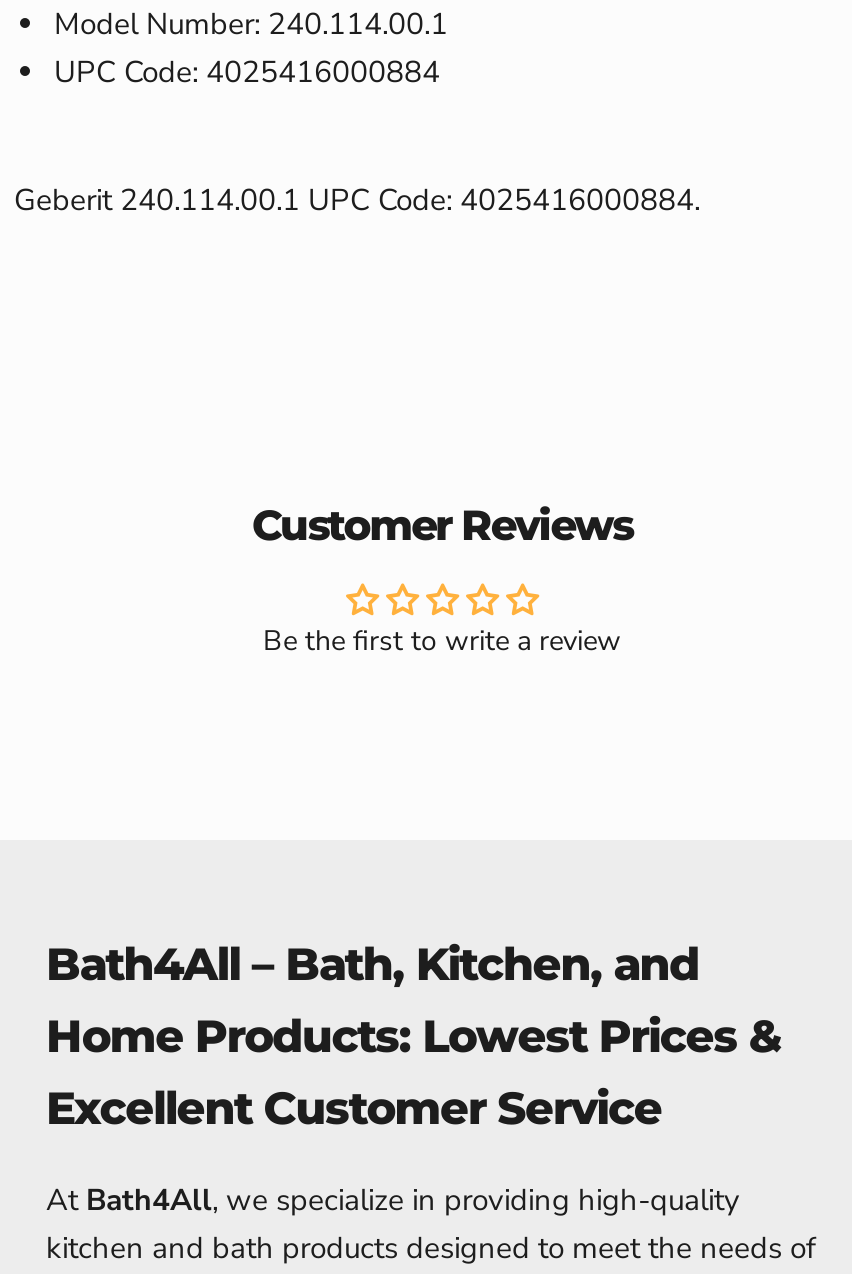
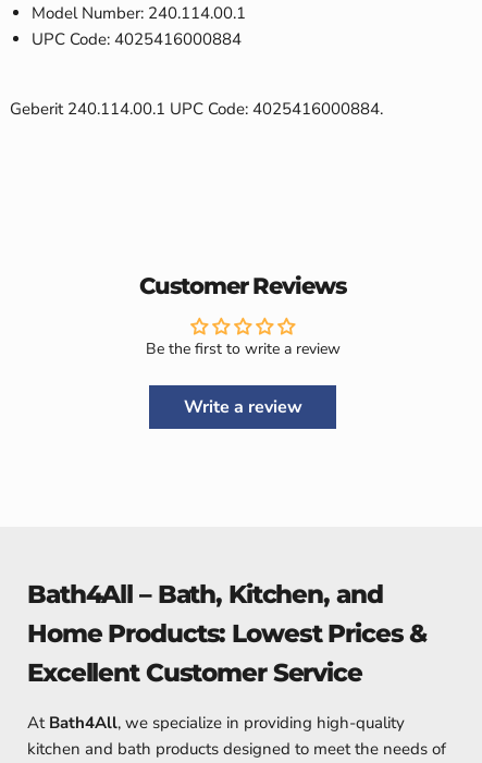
+ Write a review
